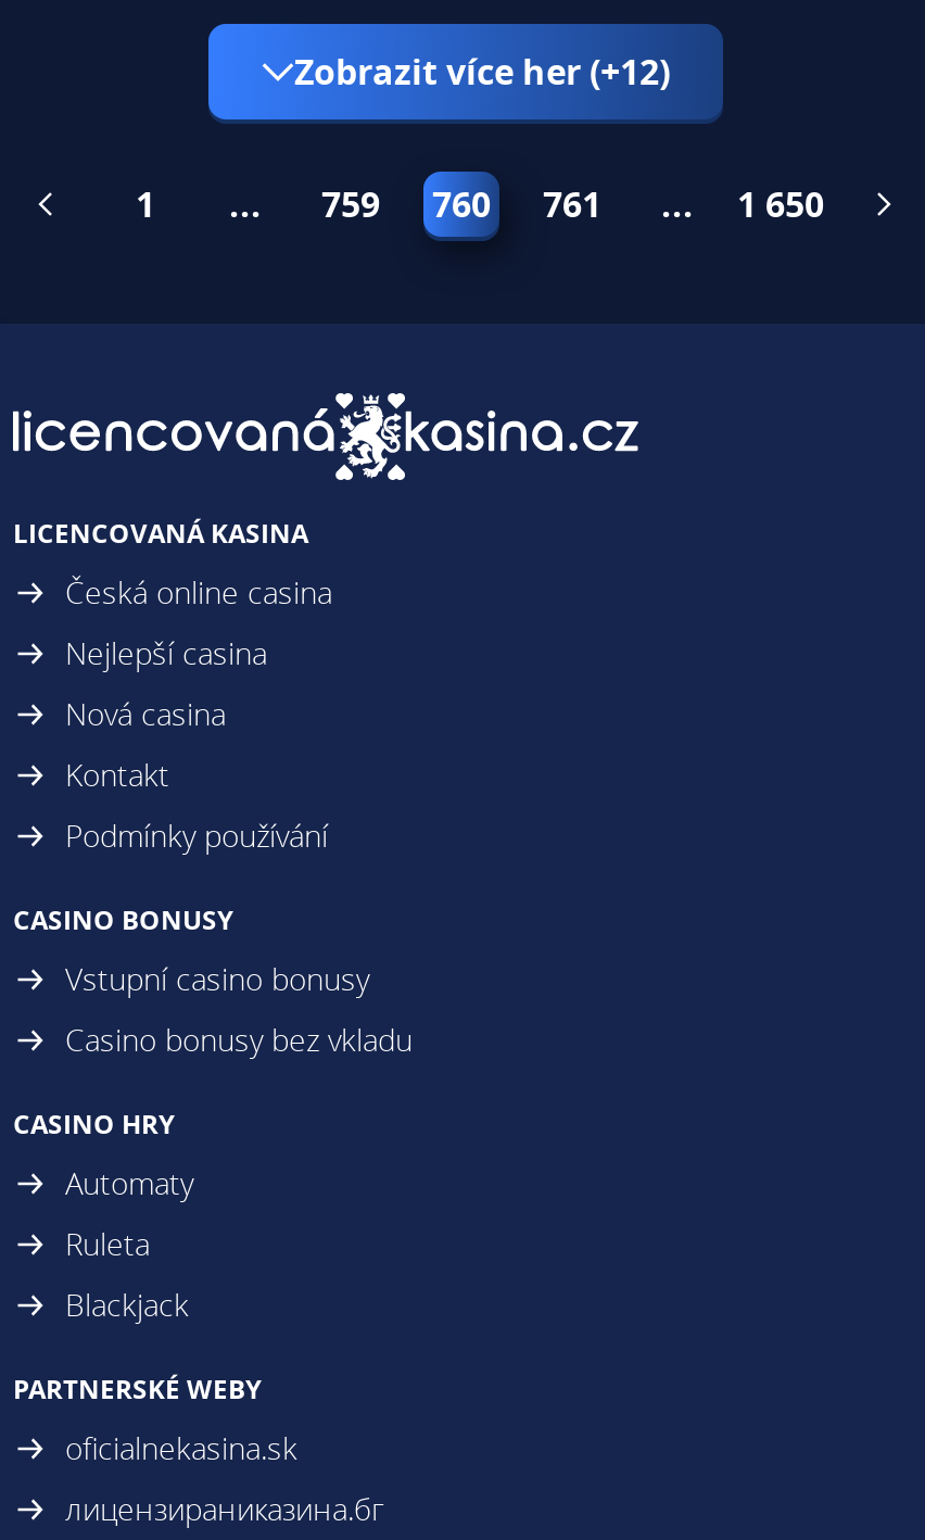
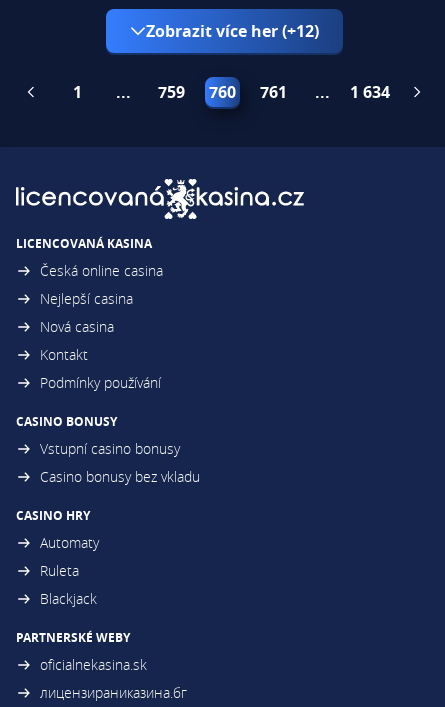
- 1 650
+ 1 634
